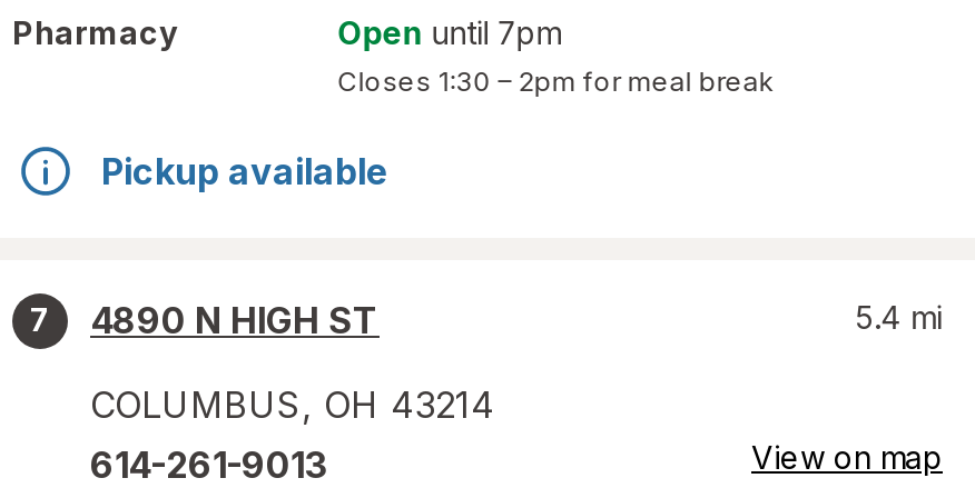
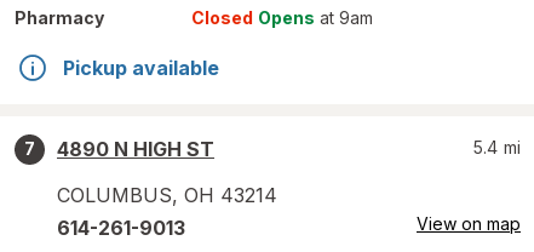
- Open until 7pm
- Closes 1:30 – 2pm for meal break
+ Closed Opens at 9am
